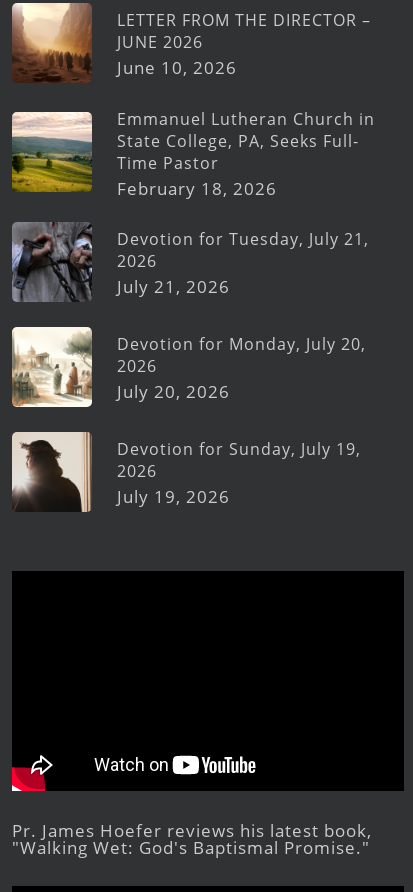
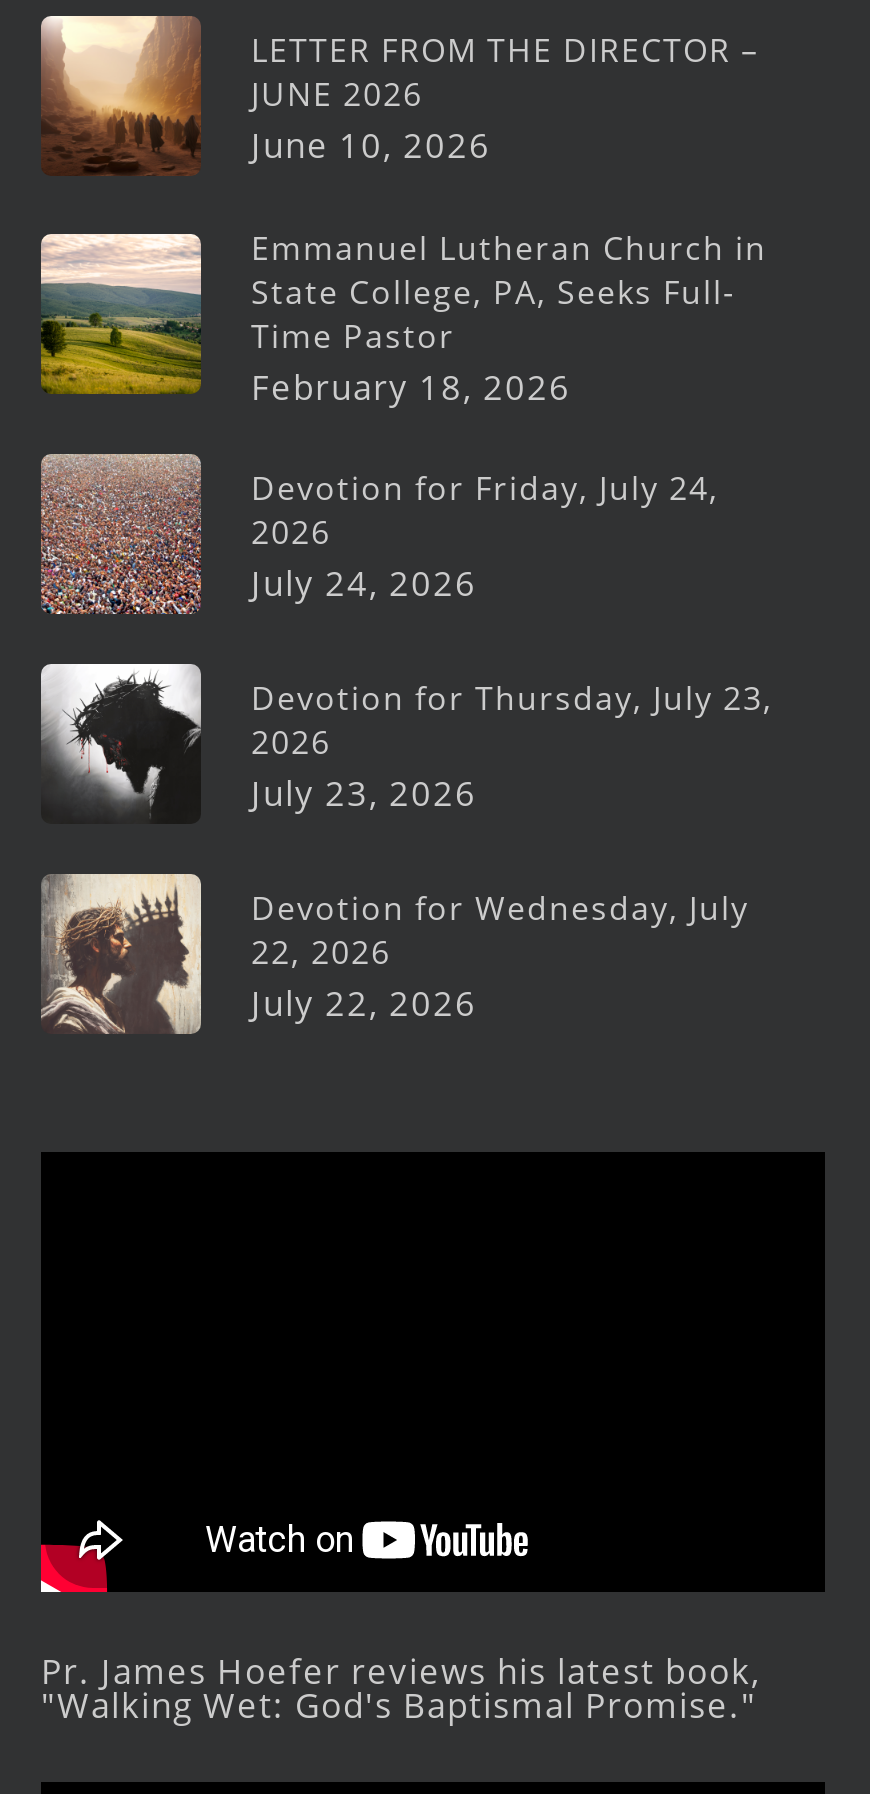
- [image]
- Devotion for Tuesday, July 21,
+ [image]
+ Devotion for Friday, July 24,

- July 21, 2026
+ July 24, 2026

- [image]
- Devotion for Monday, July 20,
+ [image]
+ Devotion for Thursday, July 23,

- July 20, 2026
+ July 23, 2026

- [image]
- Devotion for Sunday, July 19,
- 2026
- July 19, 2026
+ [image]
+ Devotion for Wednesday, July
+ 22, 2026
+ July 22, 2026
